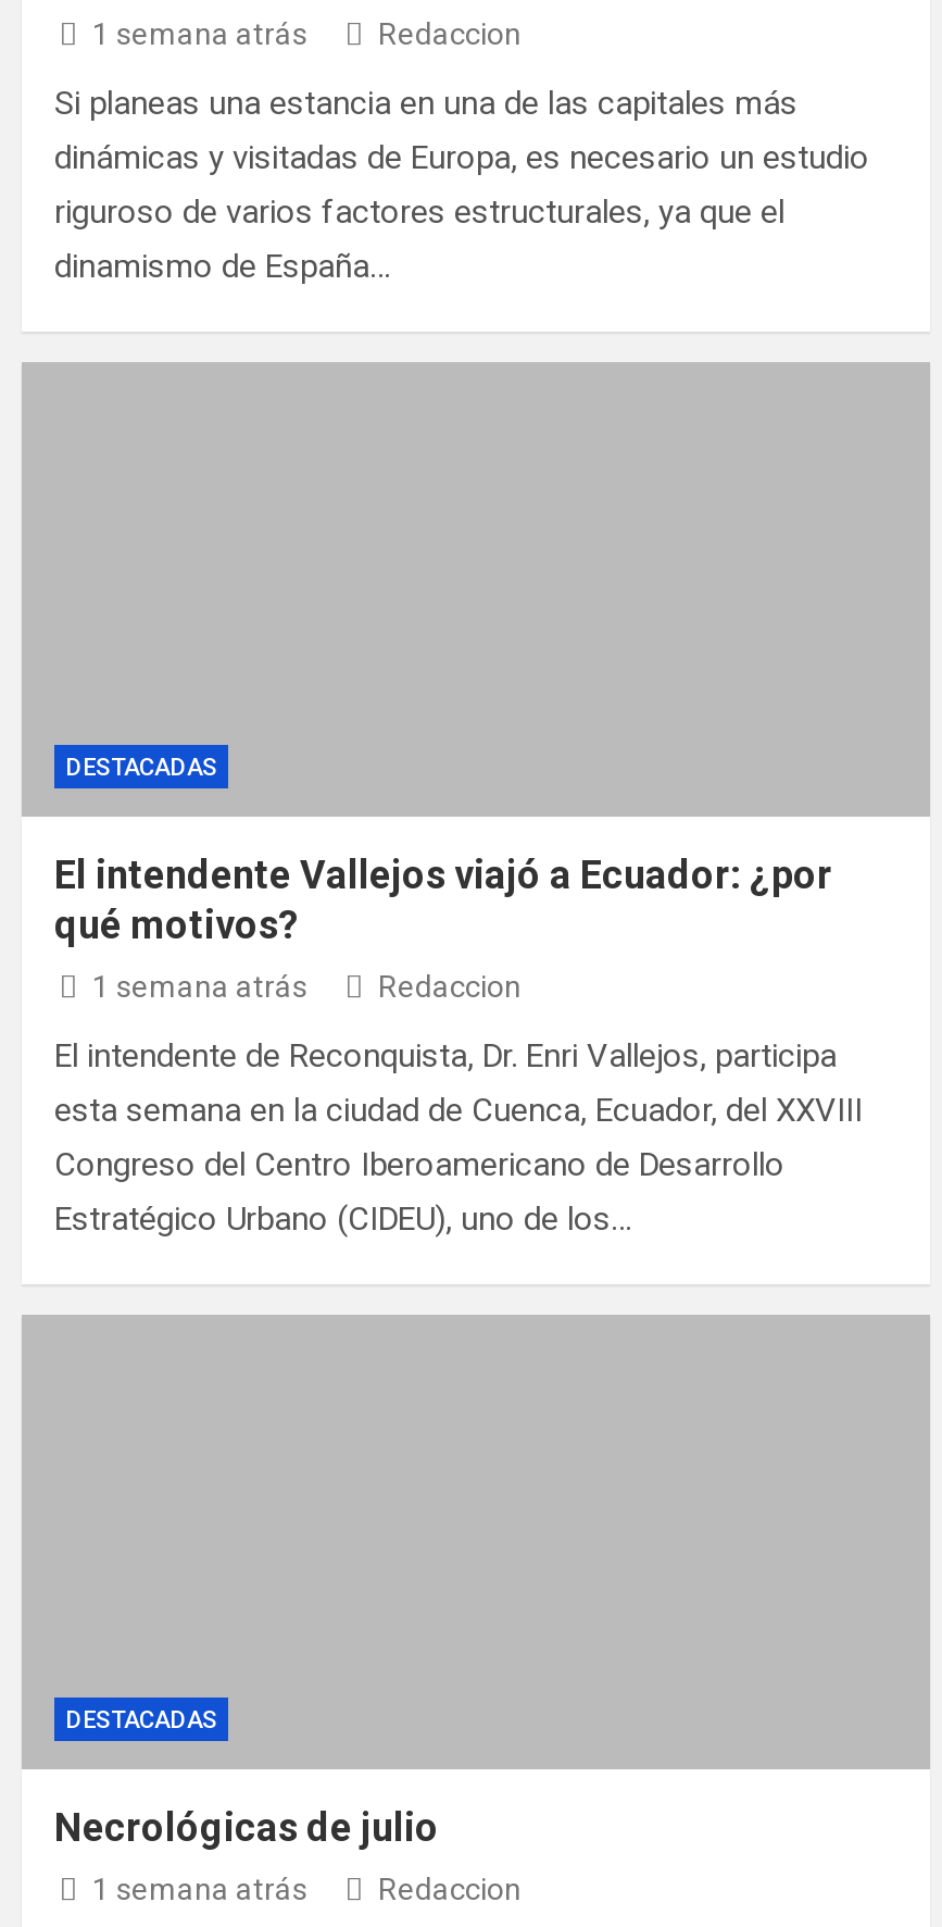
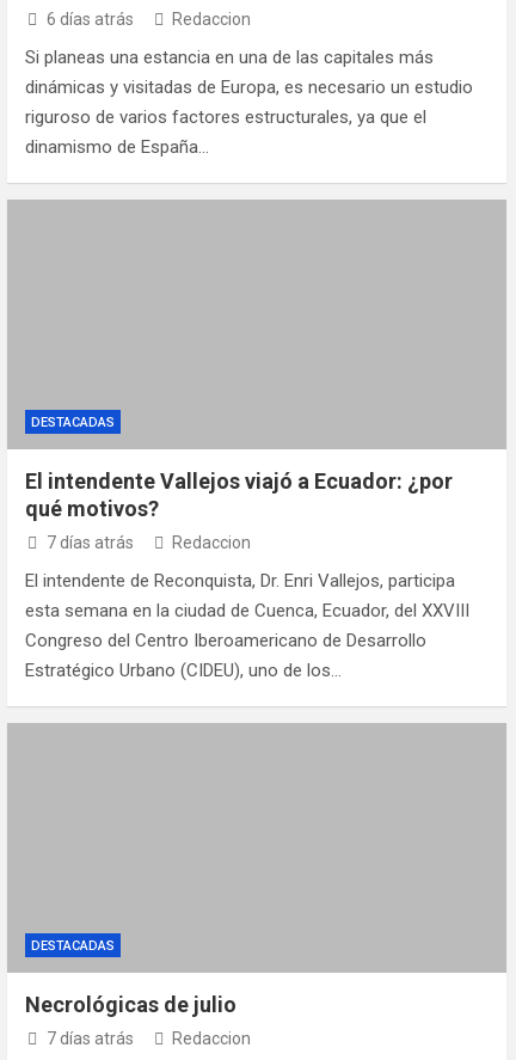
- 1 semana atrás
+ 6 días atrás

- 1 semana atrás
+ 7 días atrás

- 1 semana atrás
+ 7 días atrás
